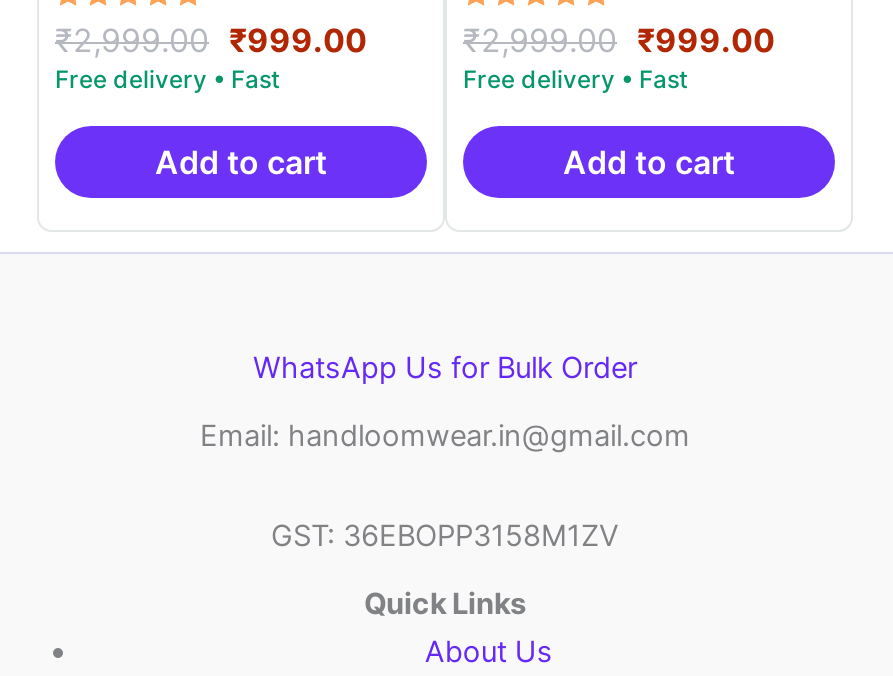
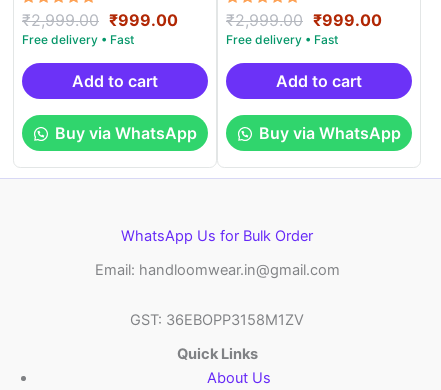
+ Buy via WhatsApp

+ Buy via WhatsApp
